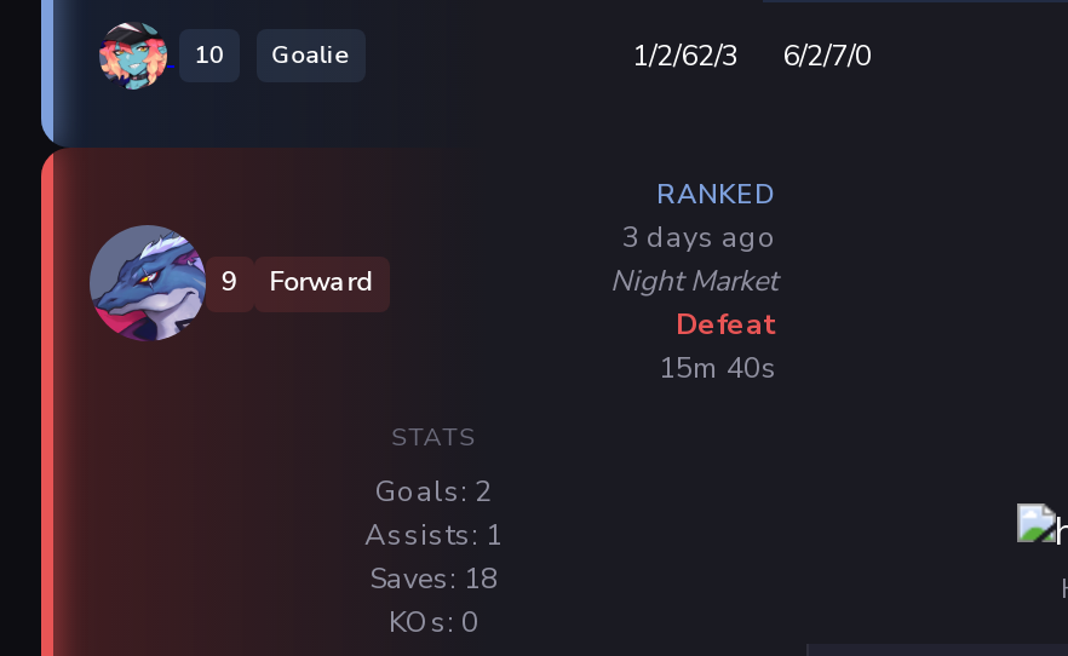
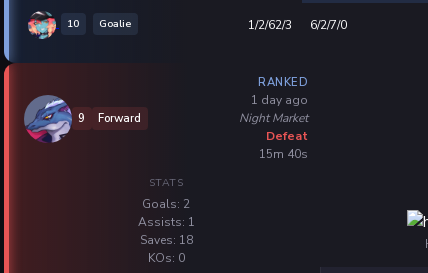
- 3 days ago
+ 1 day ago
